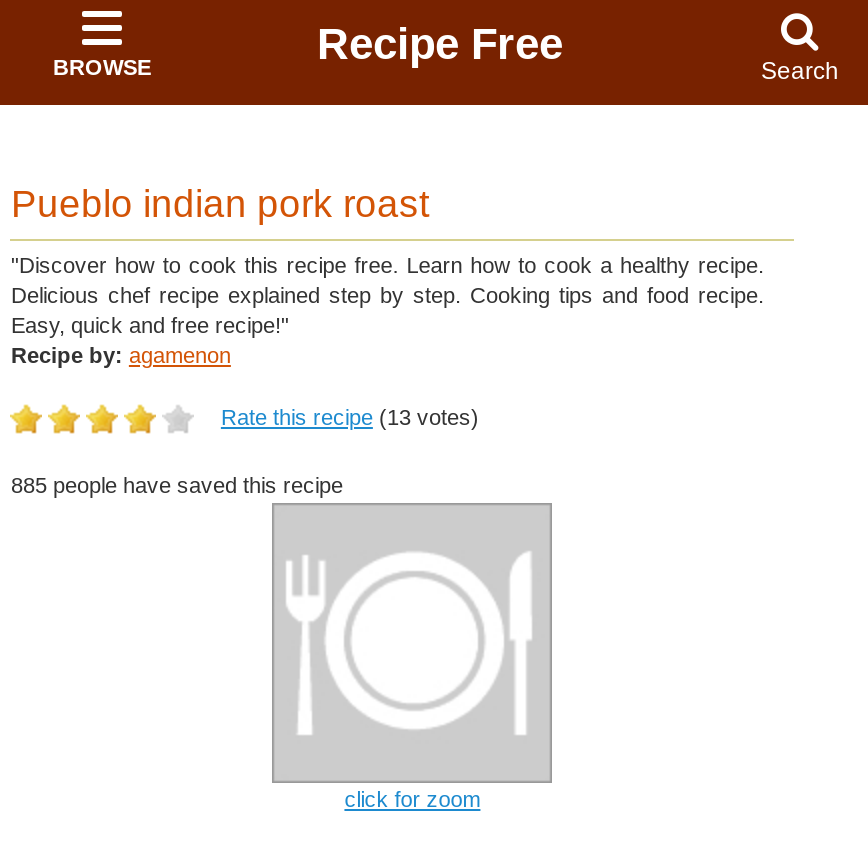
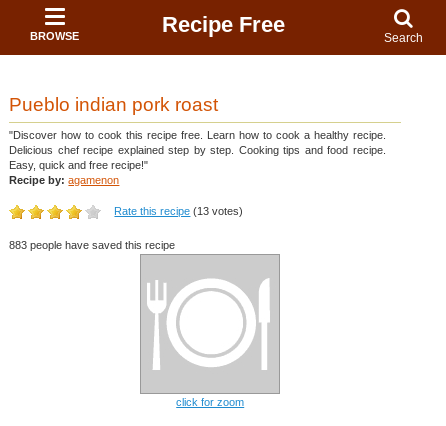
- 885 people have saved this recipe
+ 883 people have saved this recipe
